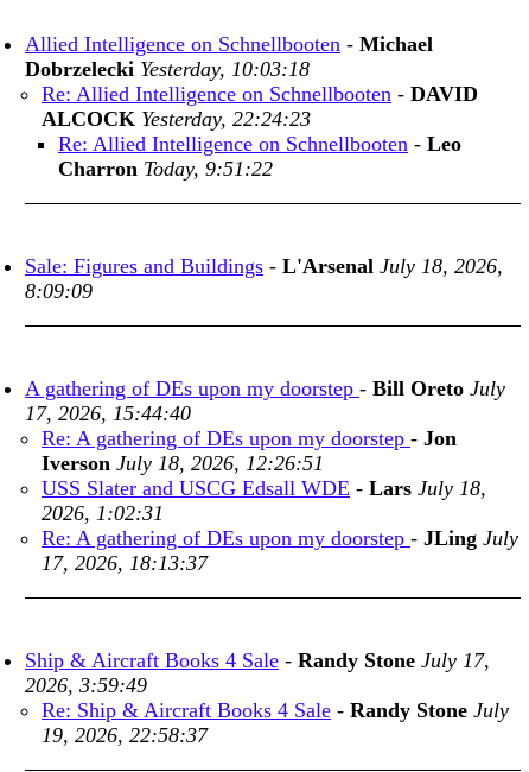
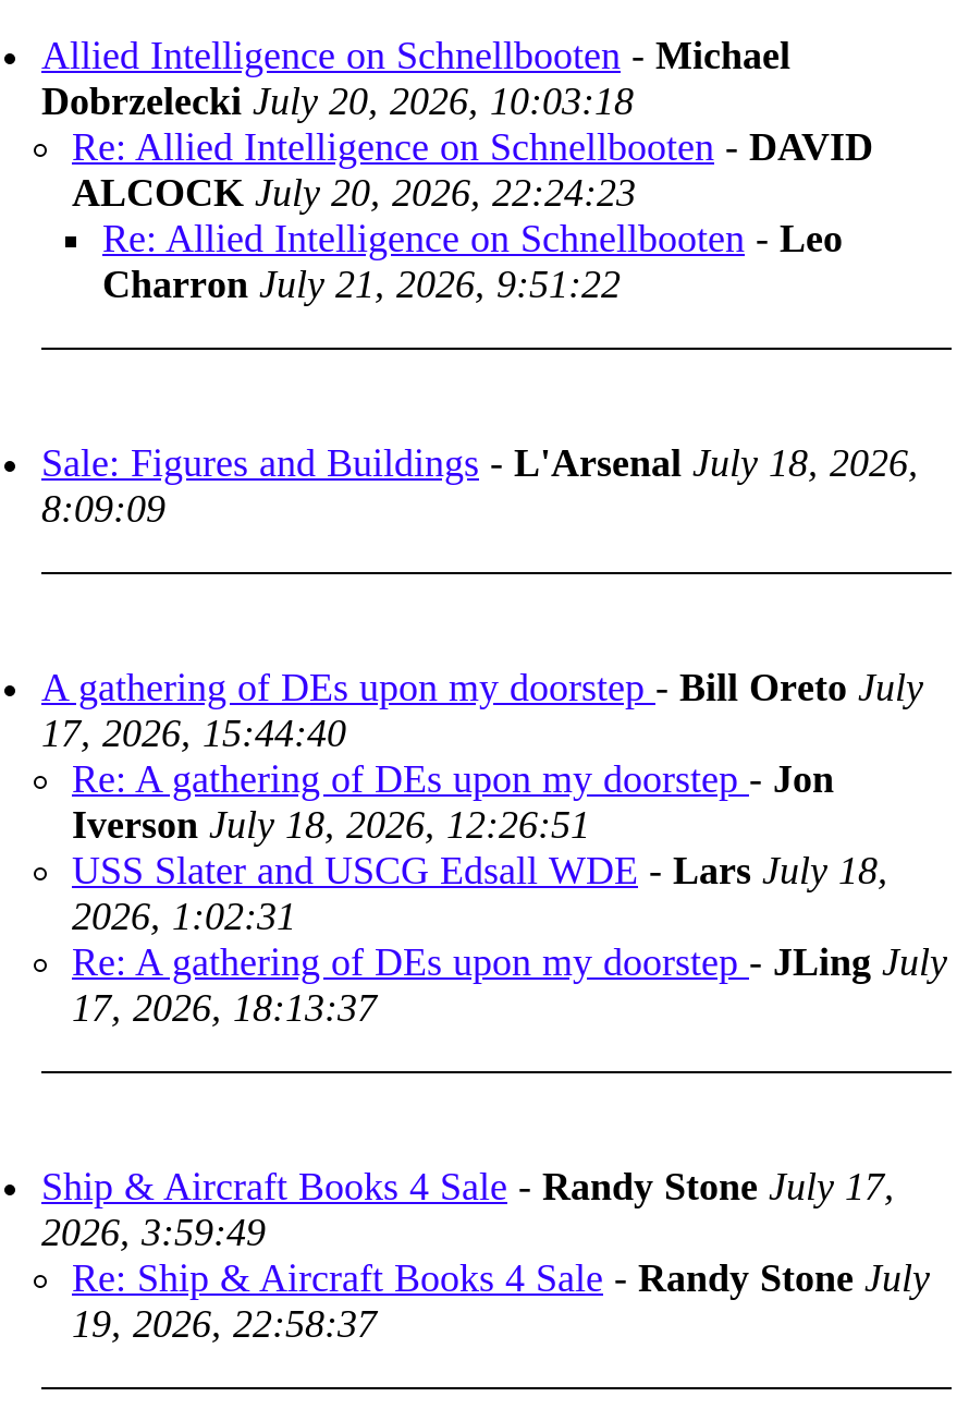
- Dobrzelecki Yesterday, 10:03:18
+ Dobrzelecki July 20, 2026, 10:03:18

- ALCOCK Yesterday, 22:24:23
+ ALCOCK July 20, 2026, 22:24:23

- Charron Today, 9:51:22
+ Charron July 21, 2026, 9:51:22
